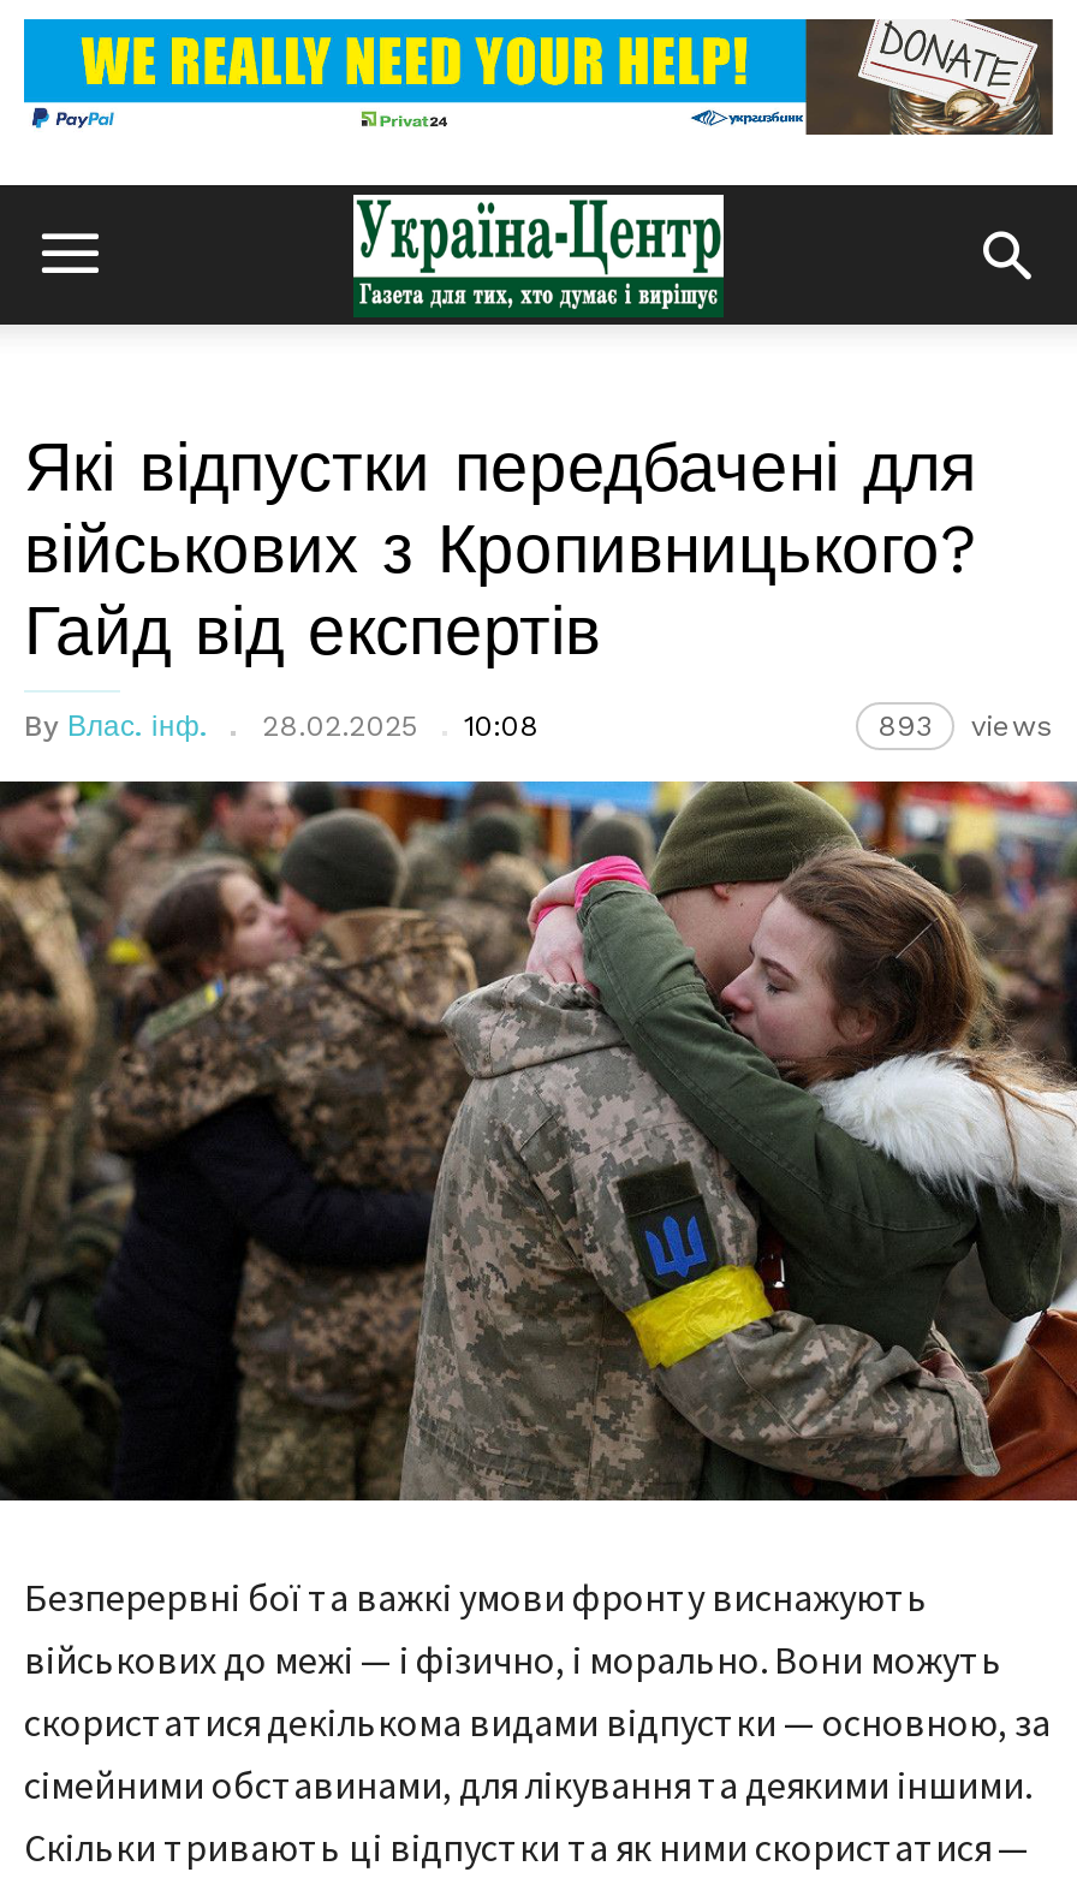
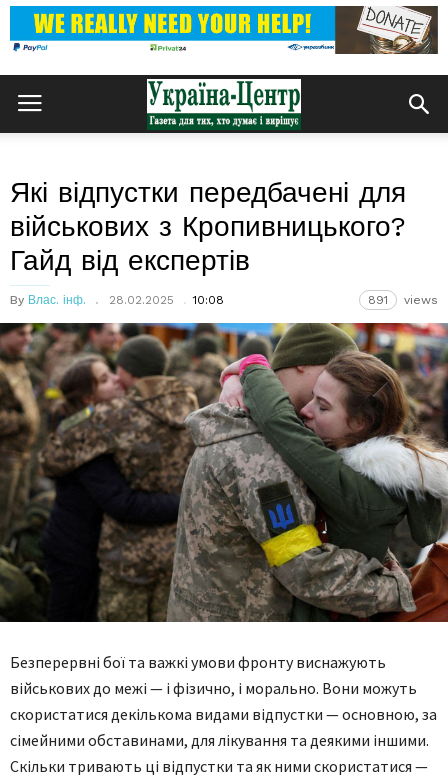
- 893 views
+ 891 views
